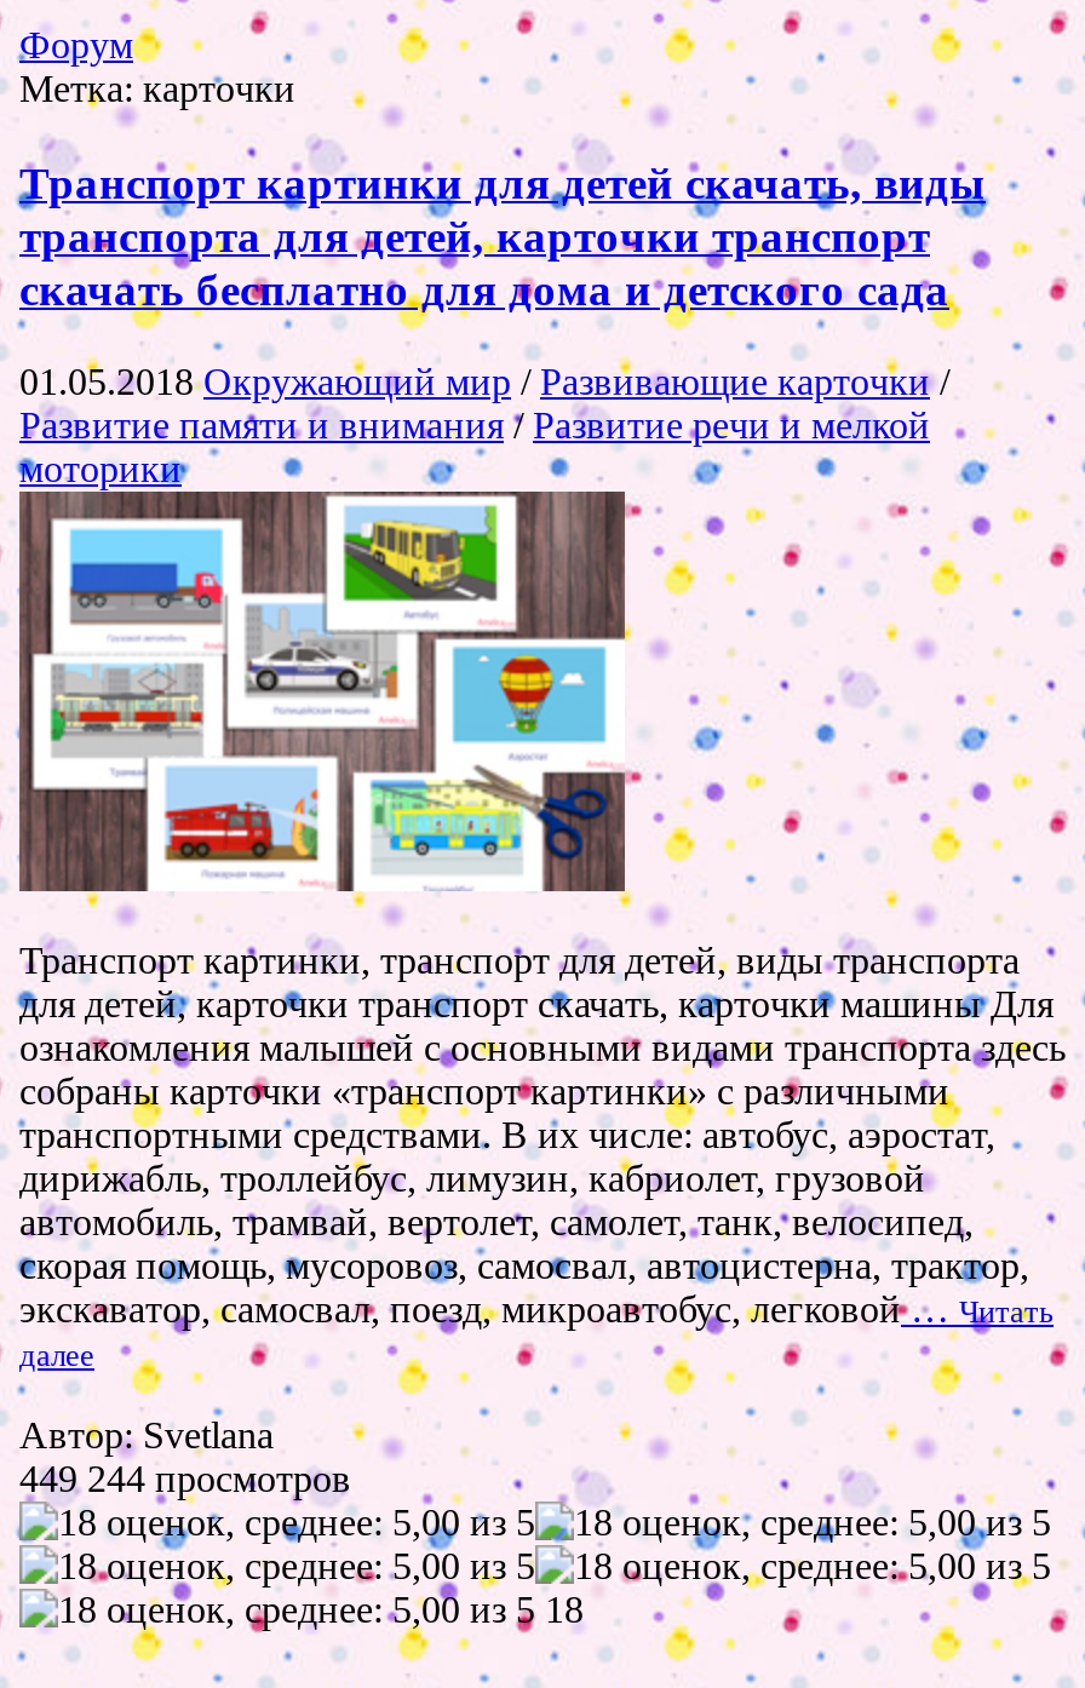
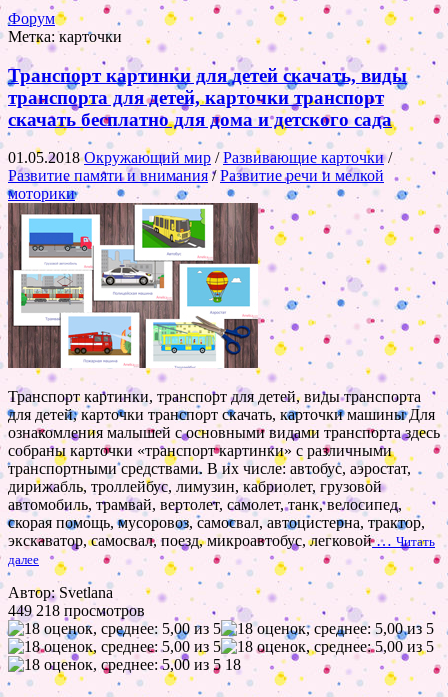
- 449 244 просмотров
+ 449 218 просмотров
